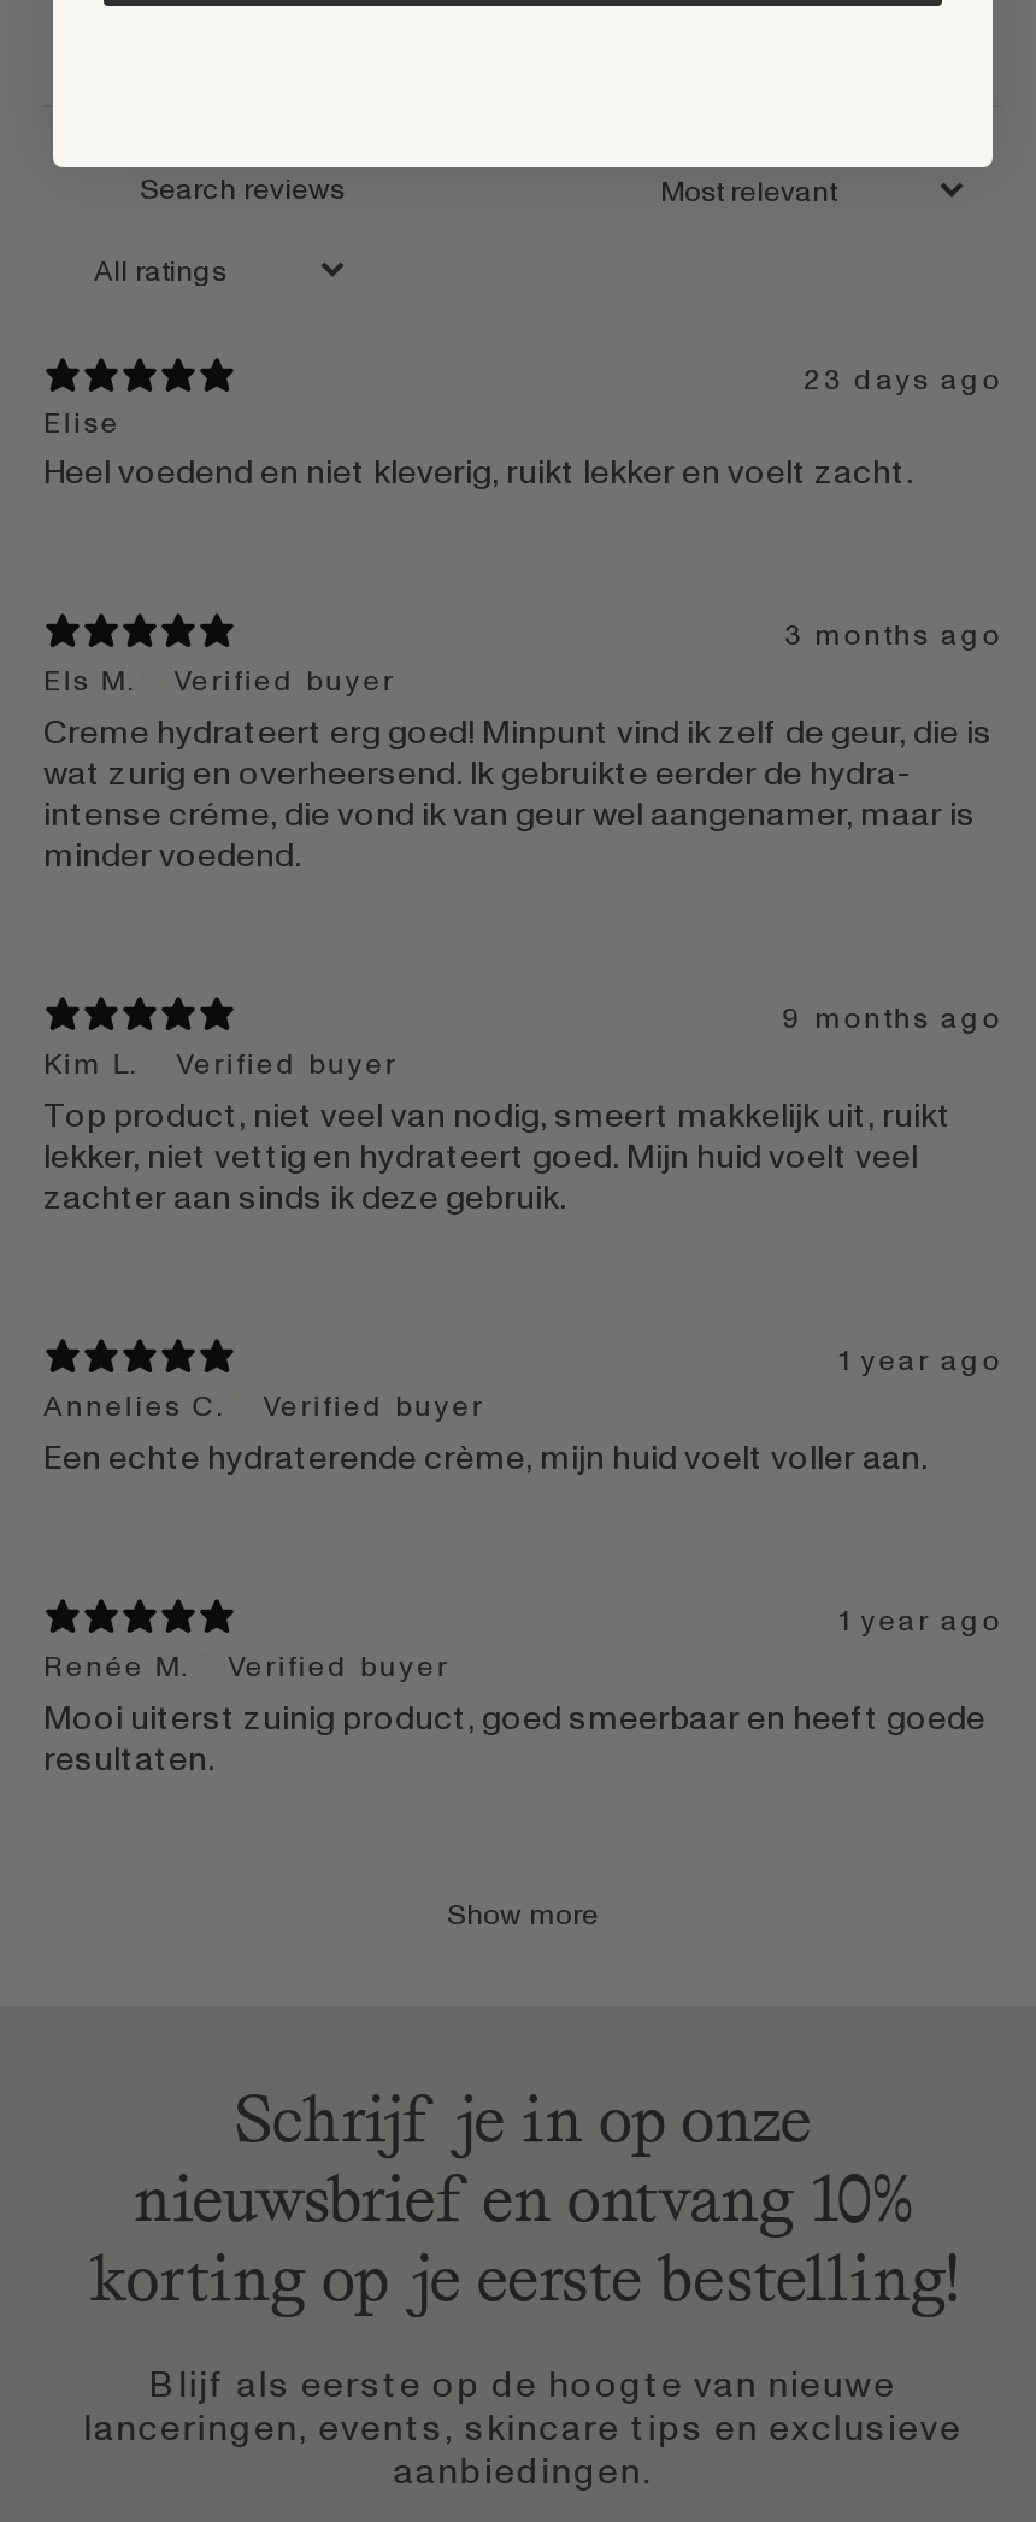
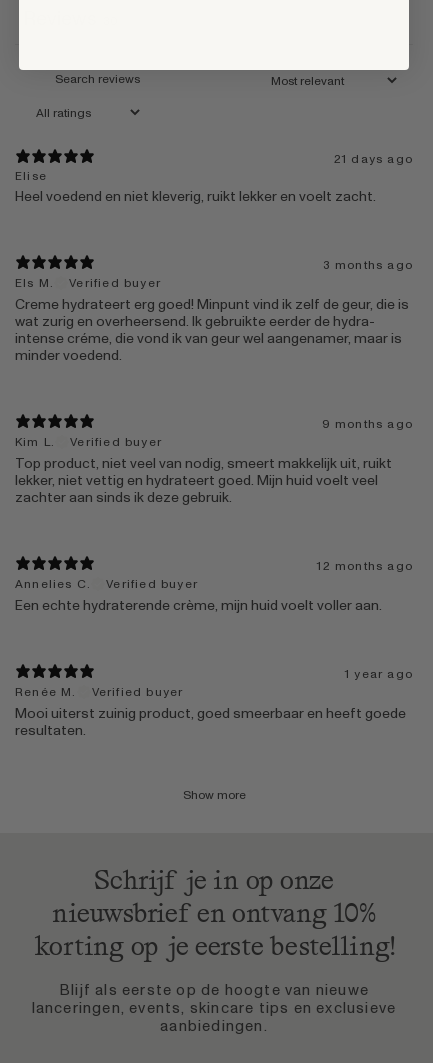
- 23 days ago
+ 21 days ago

- 1 year ago
+ 12 months ago
